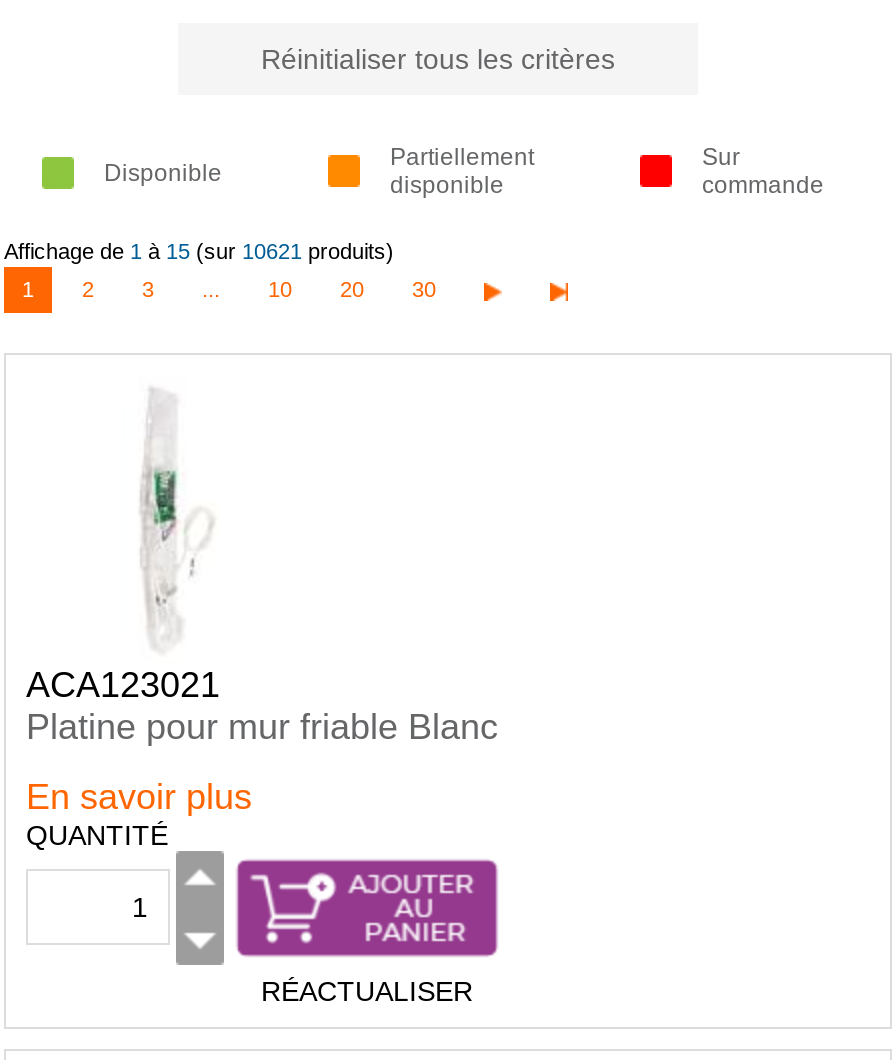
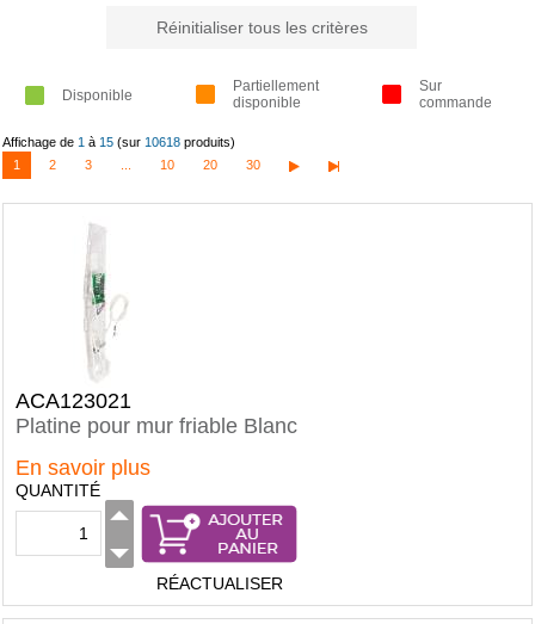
- Affichage de 1 à 15 (sur 10621 produits)
+ Affichage de 1 à 15 (sur 10618 produits)
